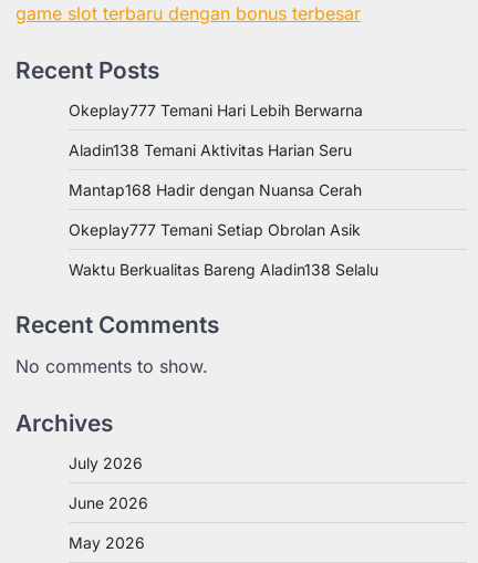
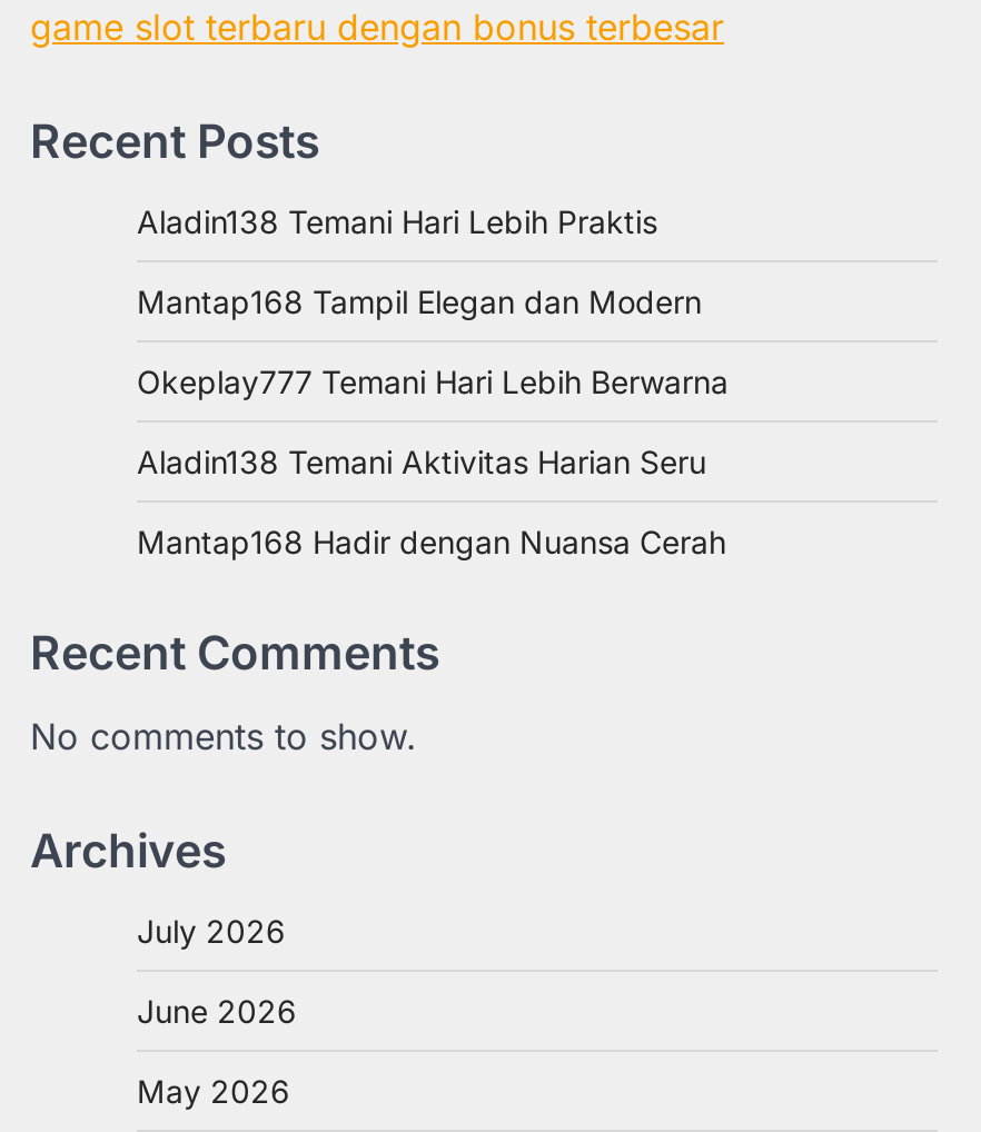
+ Aladin138 Temani Hari Lebih Praktis
+ Mantap168 Tampil Elegan dan Modern

moved down: Okeplay777 Temani Hari Lebih Berwarna | Aladin138 Temani Aktivitas Harian Seru | Mantap168 Hadir dengan Nuansa Cerah

- Okeplay777 Temani Setiap Obrolan Asik
- Waktu Berkualitas Bareng Aladin138 Selalu
